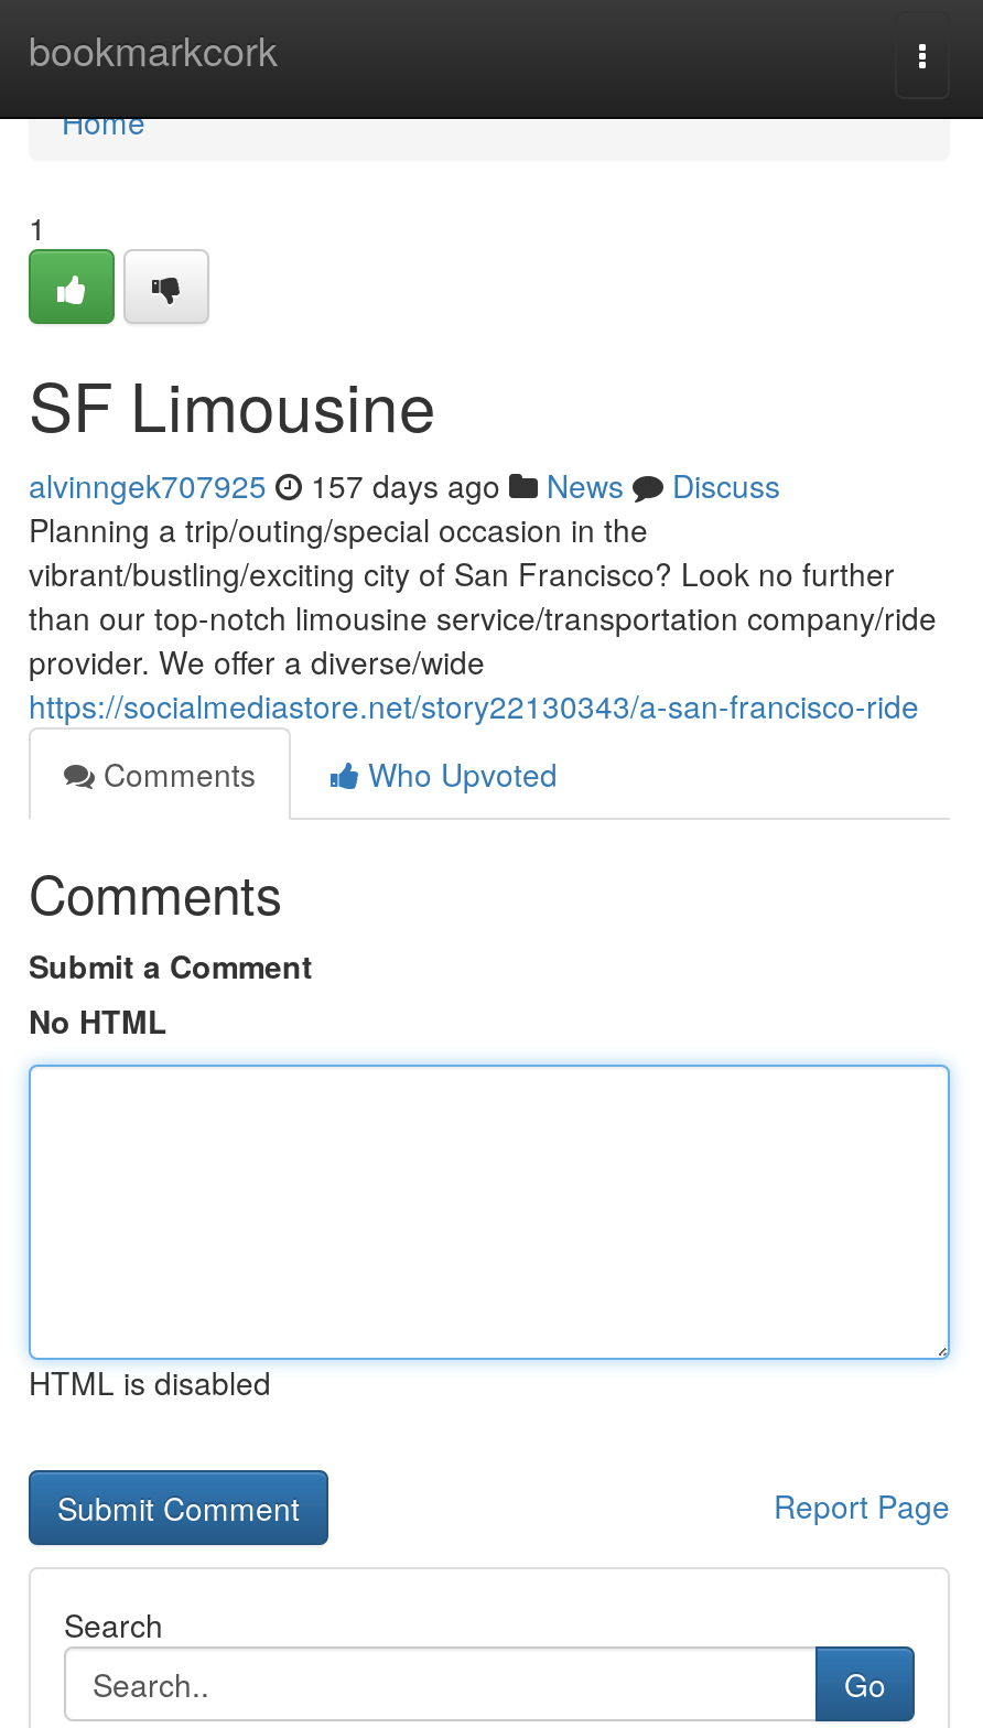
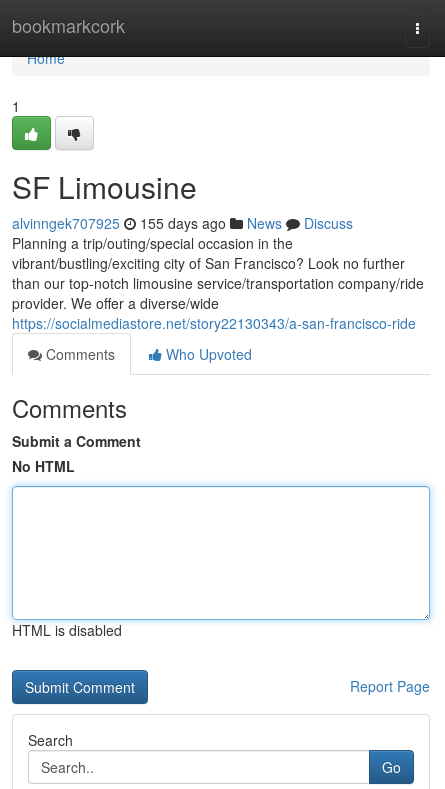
- alvinngek707925 157 days ago News Discuss
+ alvinngek707925 155 days ago News Discuss
